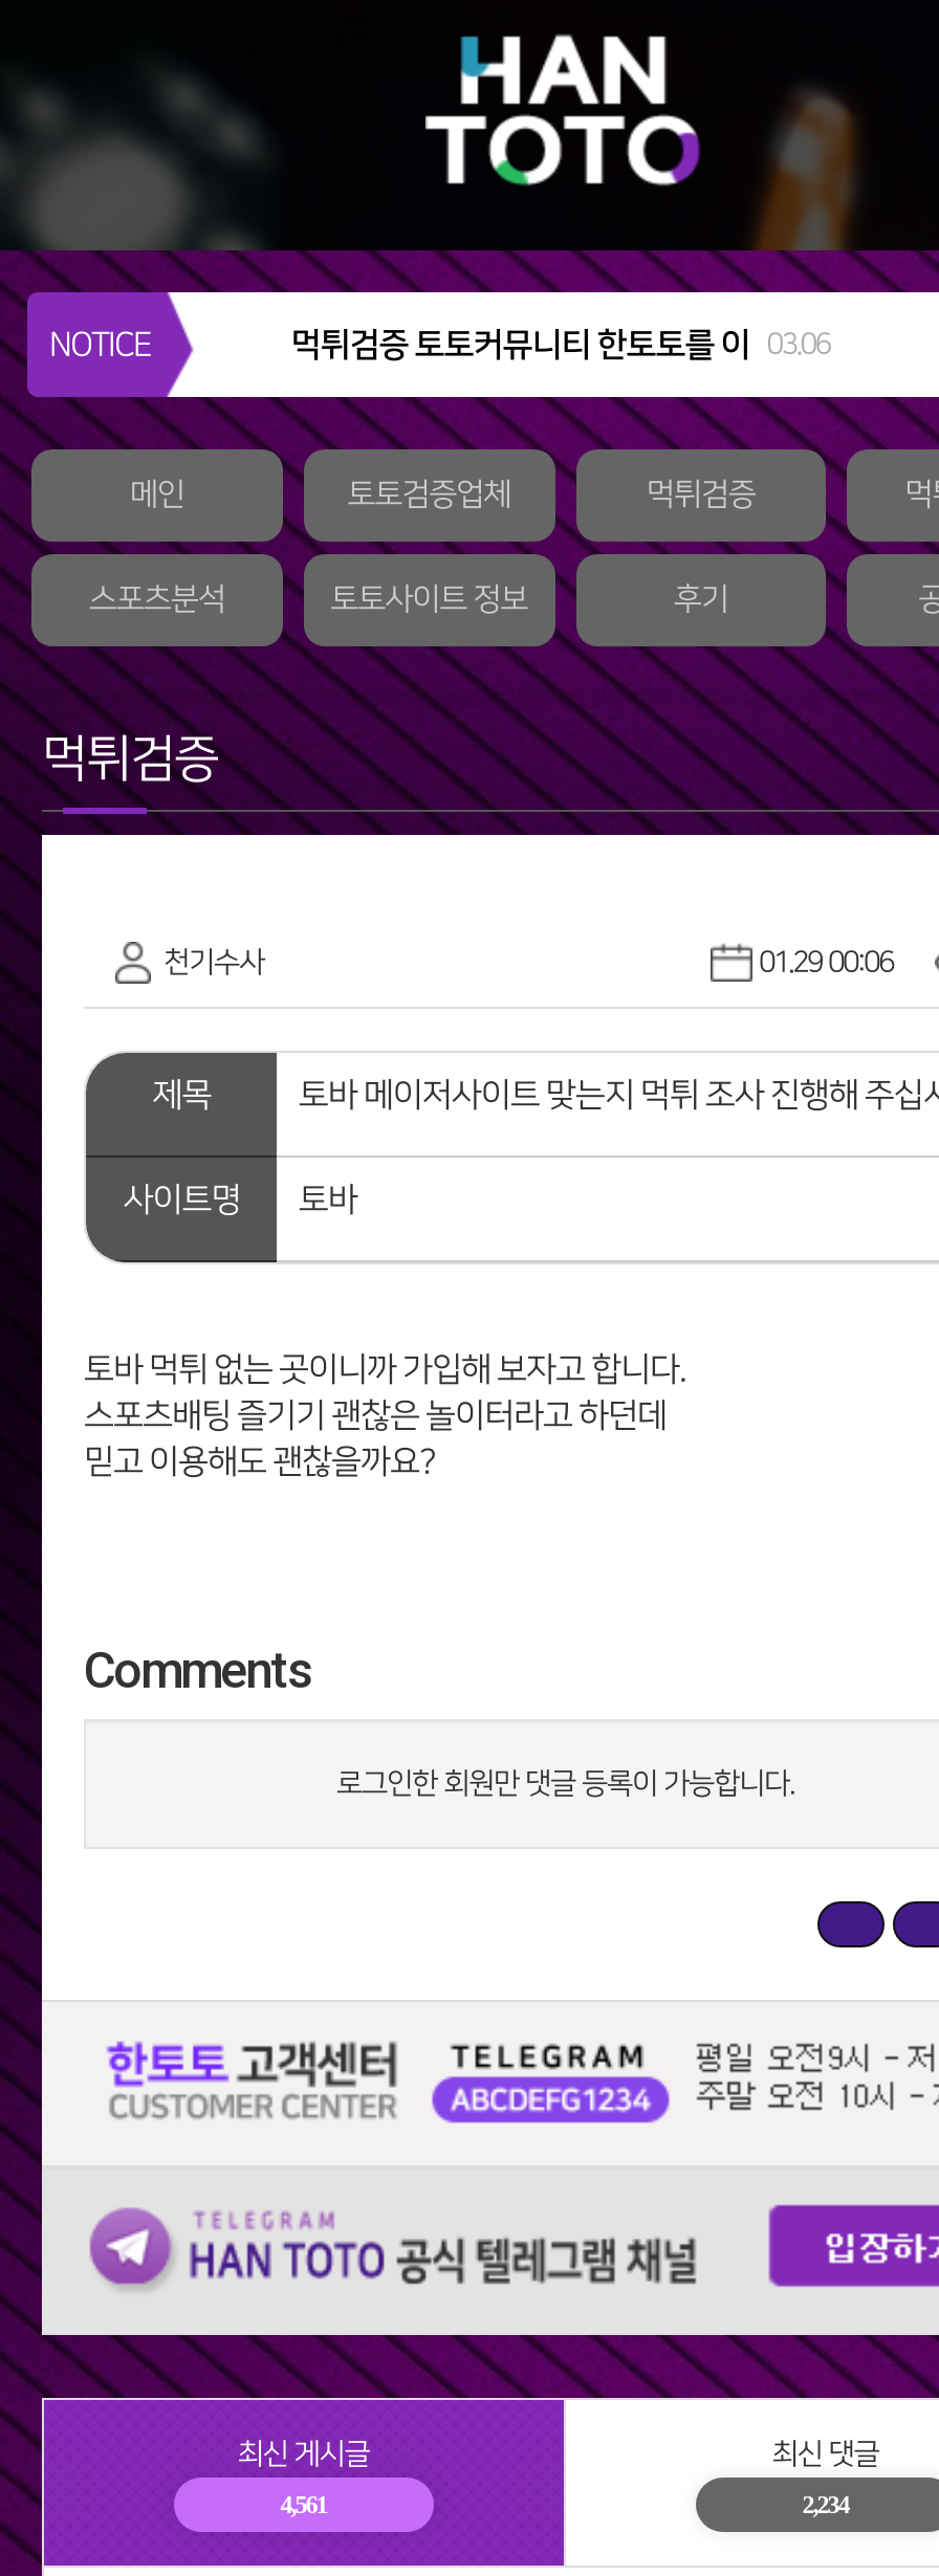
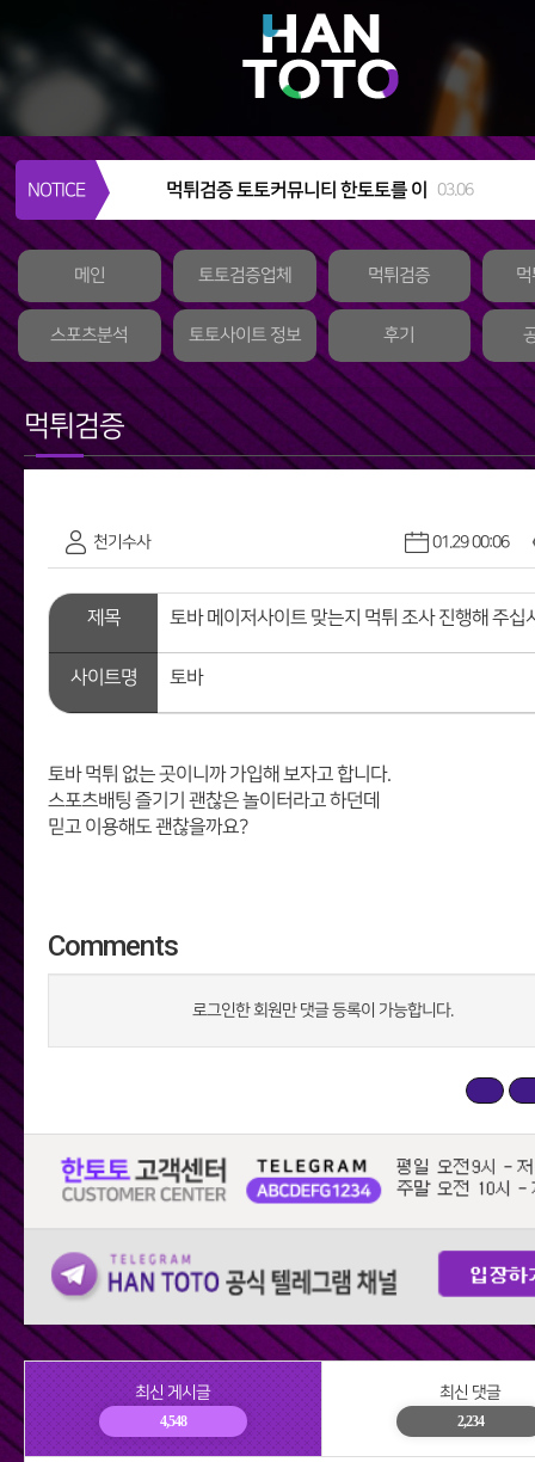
- 4,561
+ 4,548
